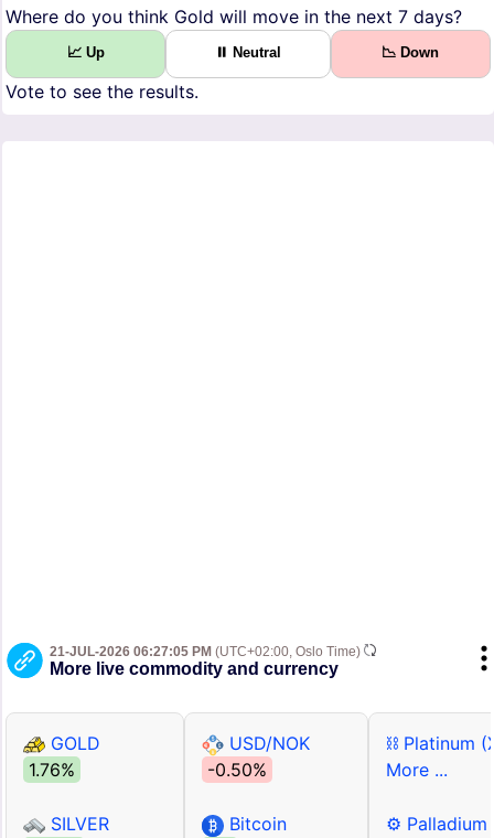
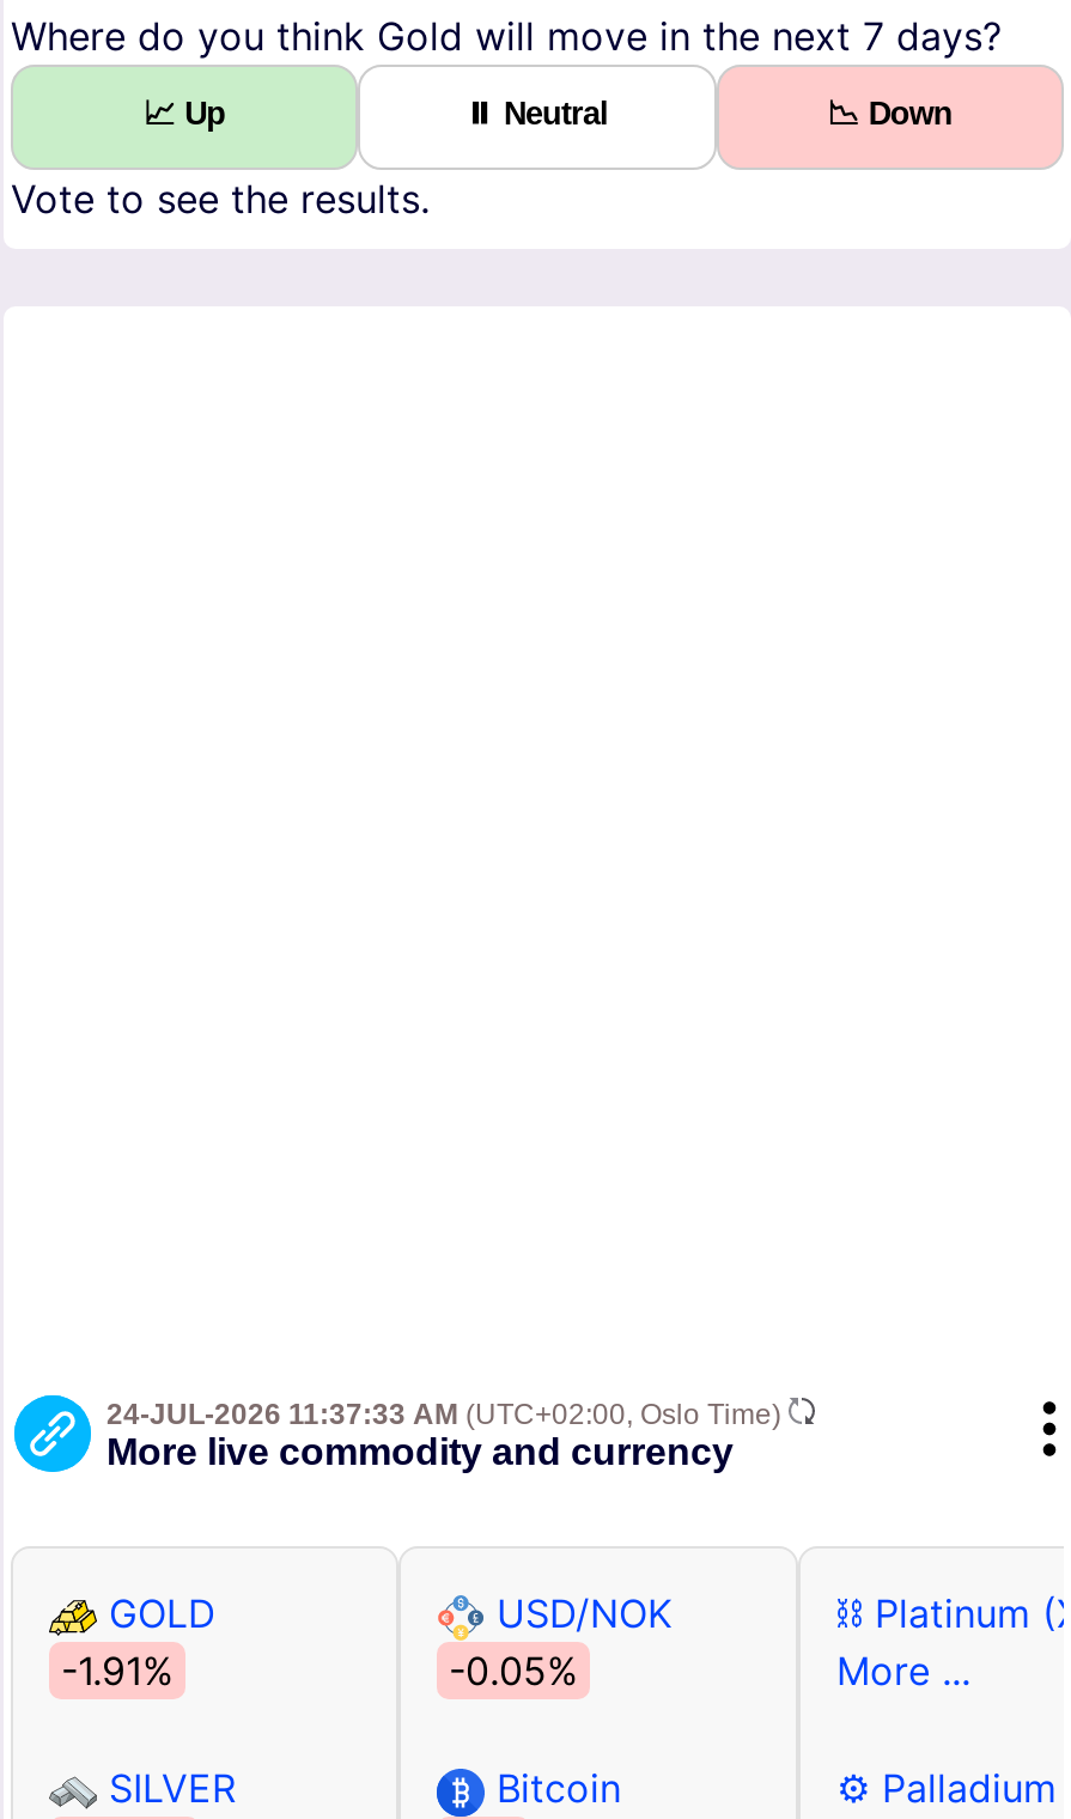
- 21-JUL-2026 06:27:05 PM (UTC+02:00, Oslo Time)
+ 24-JUL-2026 11:37:33 AM (UTC+02:00, Oslo Time)

- 1.76%
+ -1.91%

- -0.50%
+ -0.05%
